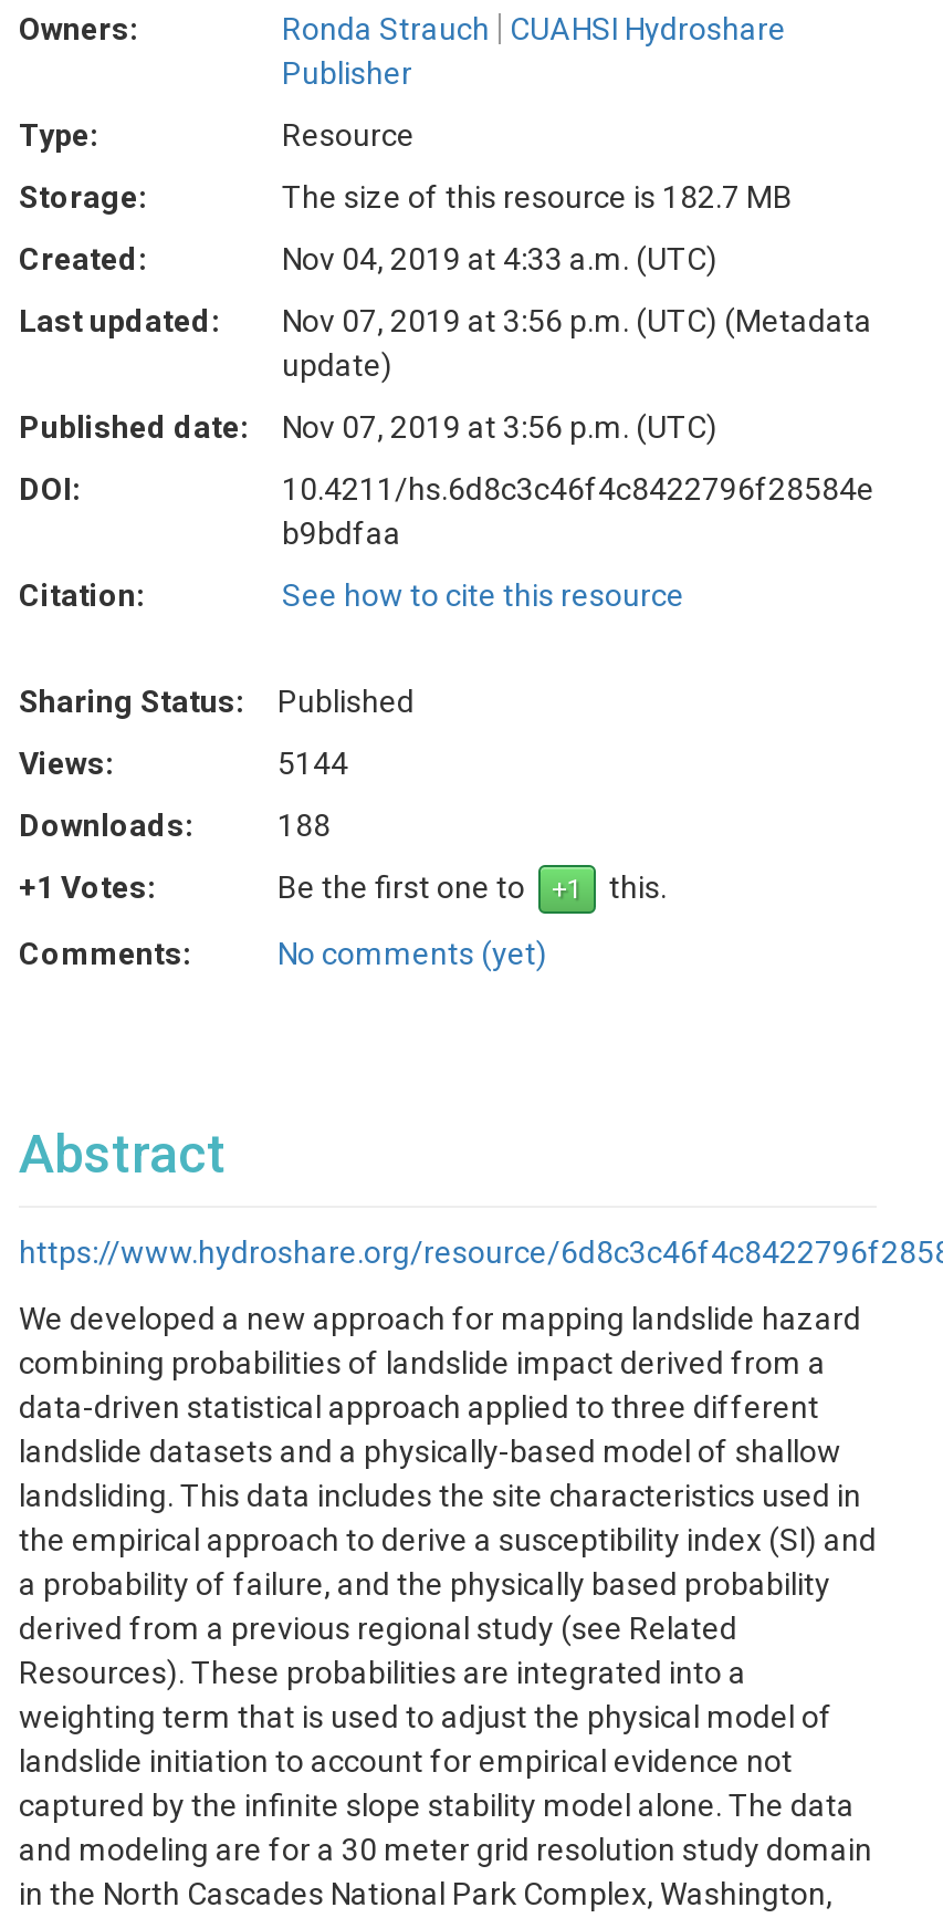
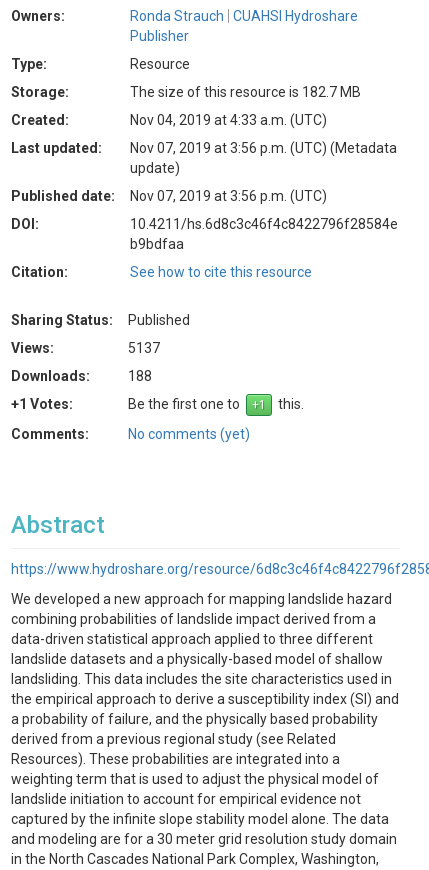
- 5144
+ 5137
